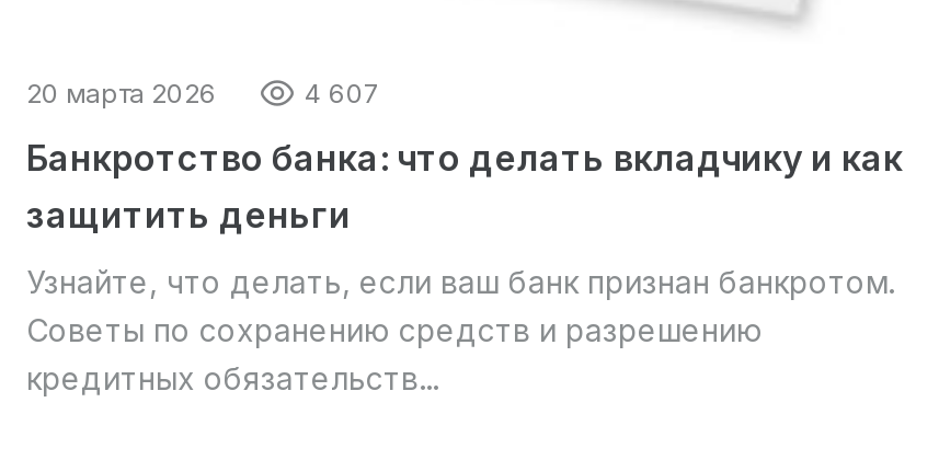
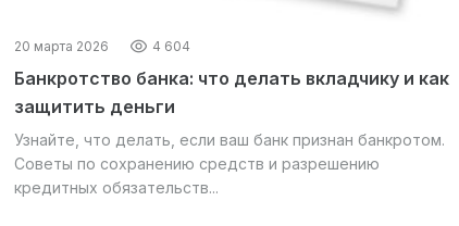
- 4 607
+ 4 604
